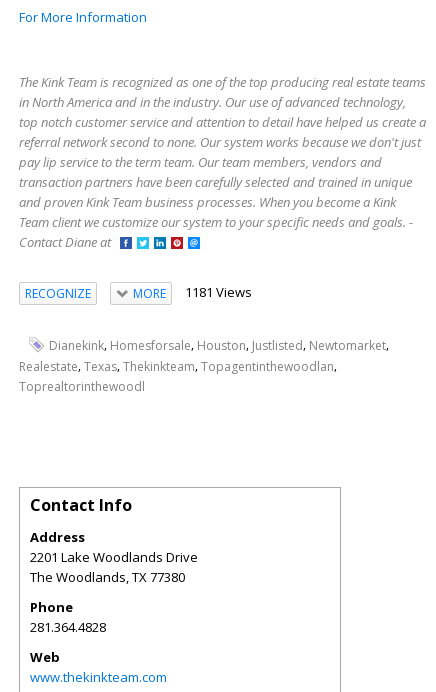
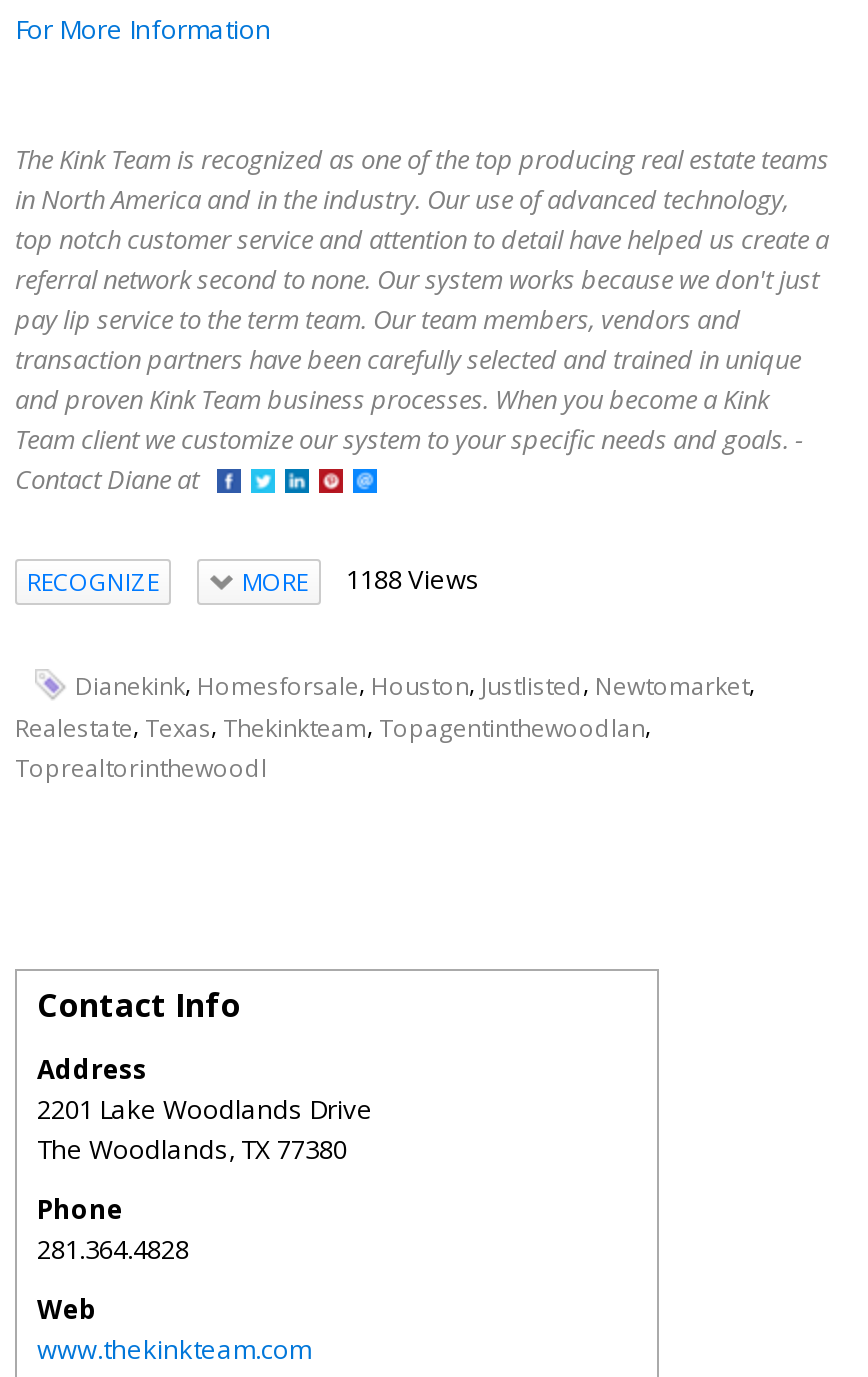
- MORE 1181 Views
+ MORE 1188 Views
